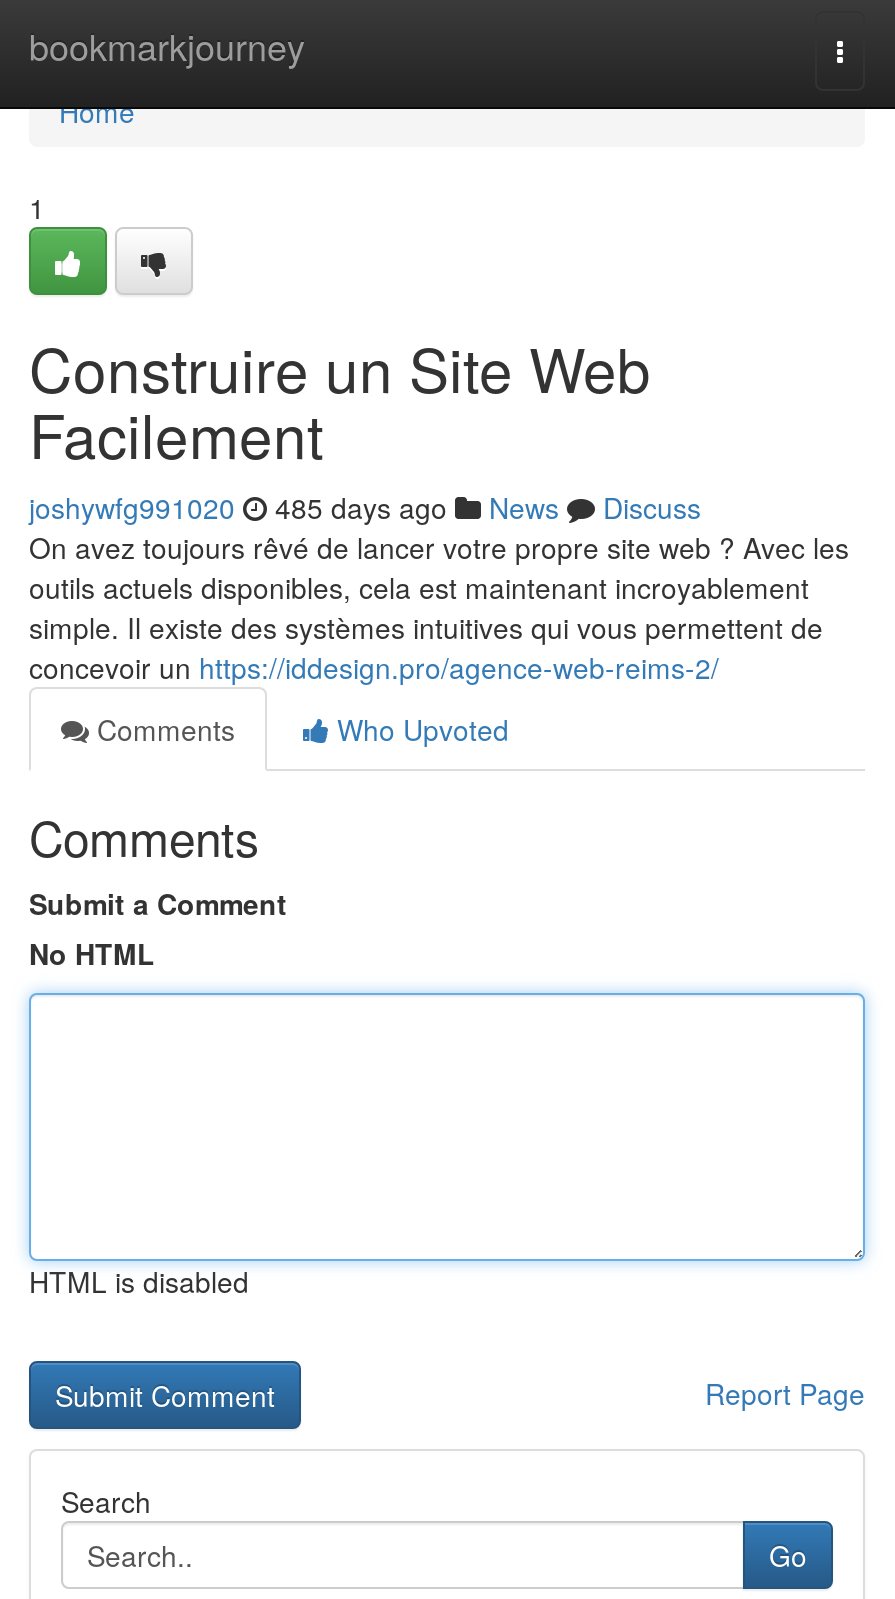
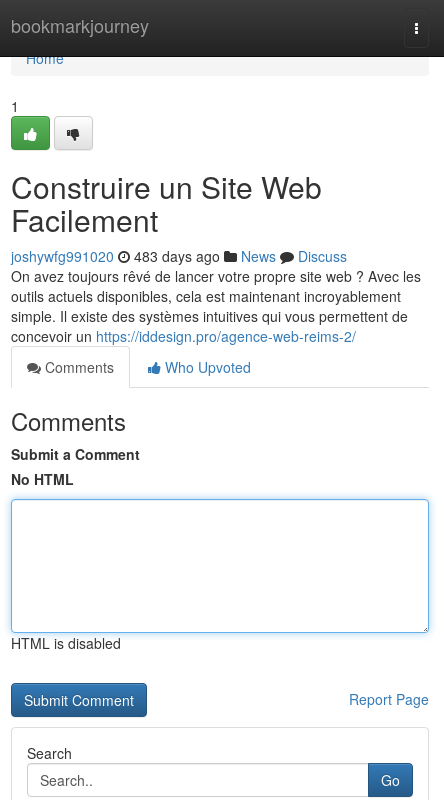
- joshywfg991020 485 days ago News Discuss
+ joshywfg991020 483 days ago News Discuss
